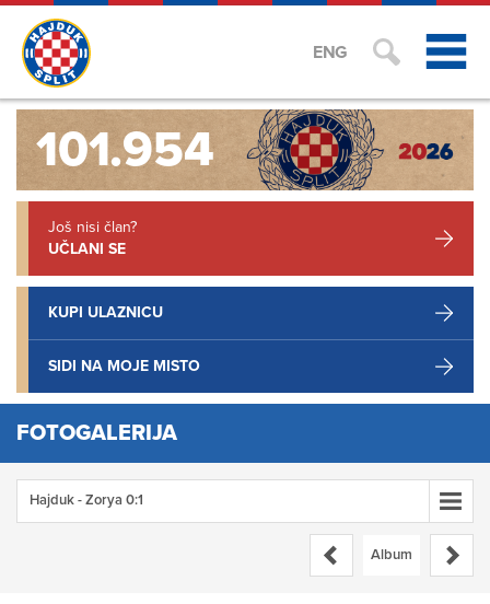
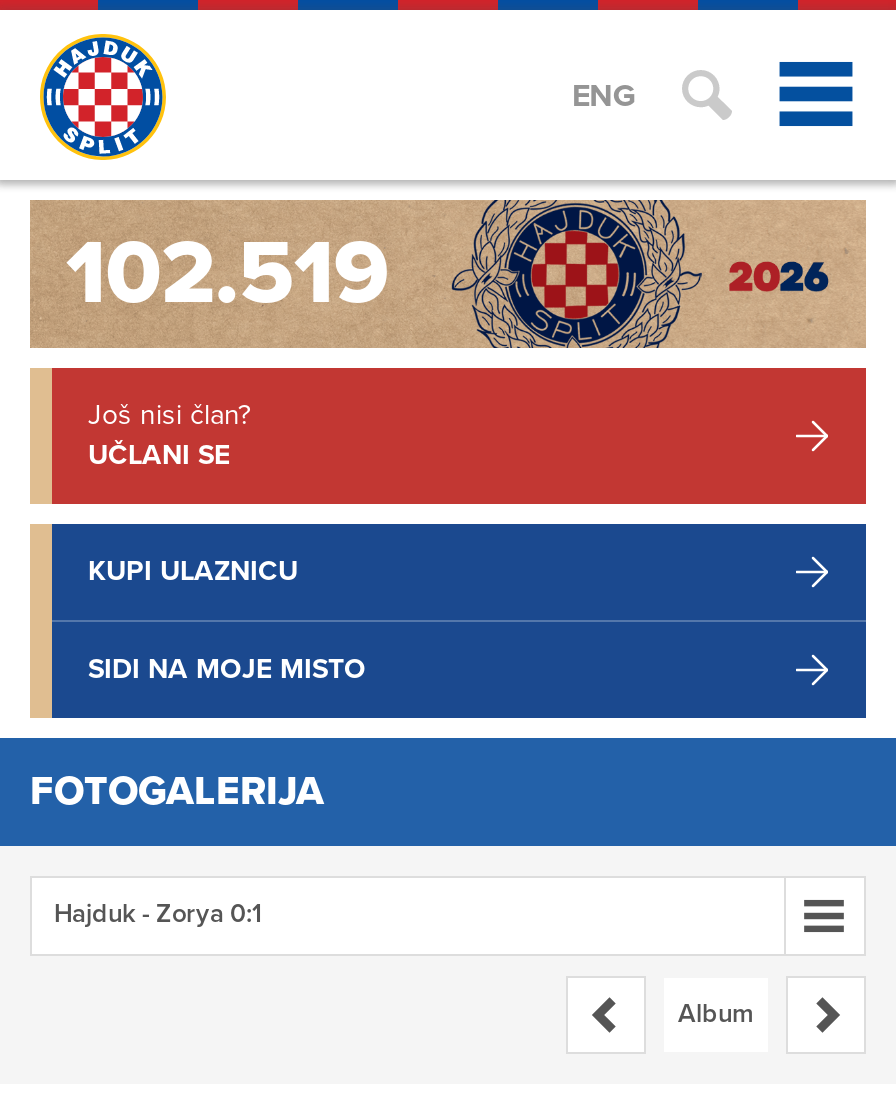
- 101.954
+ 102.519
